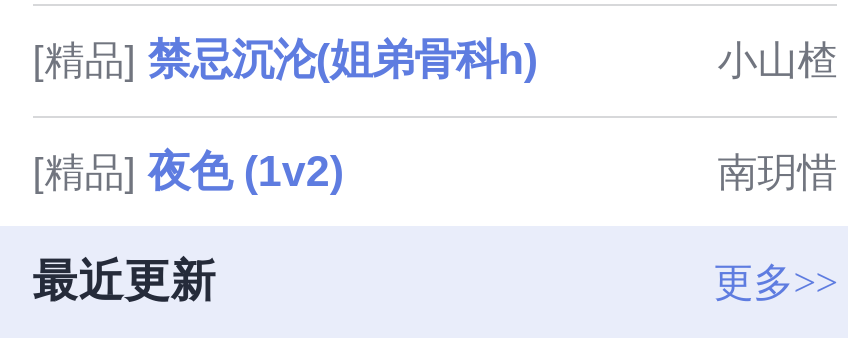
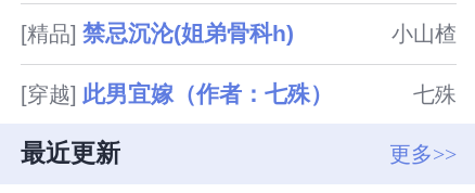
- [精品] 夜色 (1v2)
- 南玥惜
+ [穿越] 此男宜嫁（作者：七殊）
+ 七殊
